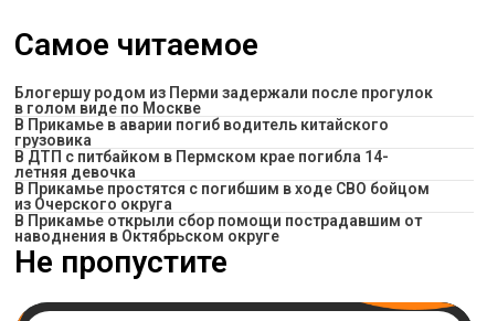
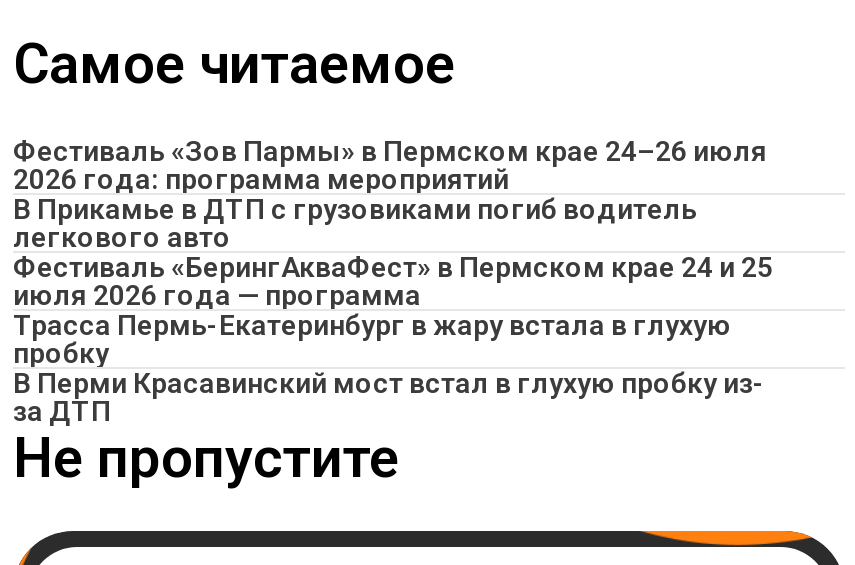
- Блогершу родом из Перми задержали после прогулок
- в голом виде по Москве
- В Прикамье в аварии погиб водитель китайского
- грузовика
- В ДТП с питбайком в Пермском крае погибла 14-
- летняя девочка
- В Прикамье простятся с погибшим в ходе СВО бойцом
- из Очерского округа
- В Прикамье открыли сбор помощи пострадавшим от
- наводнения в Октябрьском округе
+ Фестиваль «Зов Пармы» в Пермском крае 24–26 июля
+ 2026 года: программа мероприятий
+ В Прикамье в ДТП с грузовиками погиб водитель
+ легкового авто
+ Фестиваль «БерингАкваФест» в Пермском крае 24 и 25
+ июля 2026 года — программа
+ Трасса Пермь-Екатеринбург в жару встала в глухую
+ пробку
+ В Перми Красавинский мост встал в глухую пробку из-
+ за ДТП
